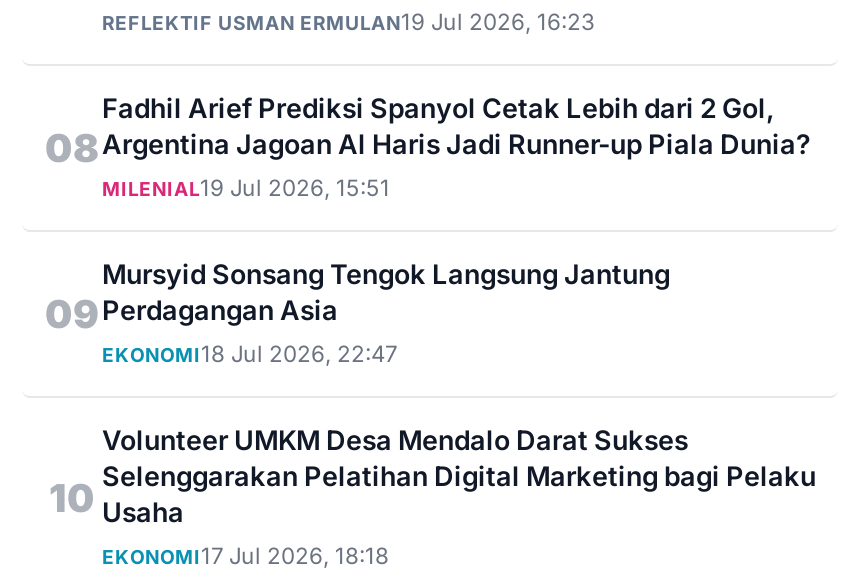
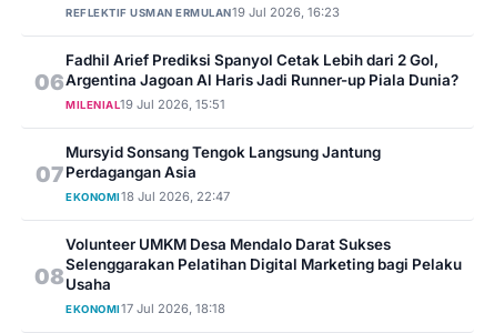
- 08 Argentina Jagoan Al Haris Jadi Runner-up Piala Dunia?
+ 06 Argentina Jagoan Al Haris Jadi Runner-up Piala Dunia?

- 09 Perdagangan Asia
+ 07 Perdagangan Asia

- 10 Selenggarakan Pelatihan Digital Marketing bagi Pelaku Usaha
+ 08 Selenggarakan Pelatihan Digital Marketing bagi Pelaku Usaha
